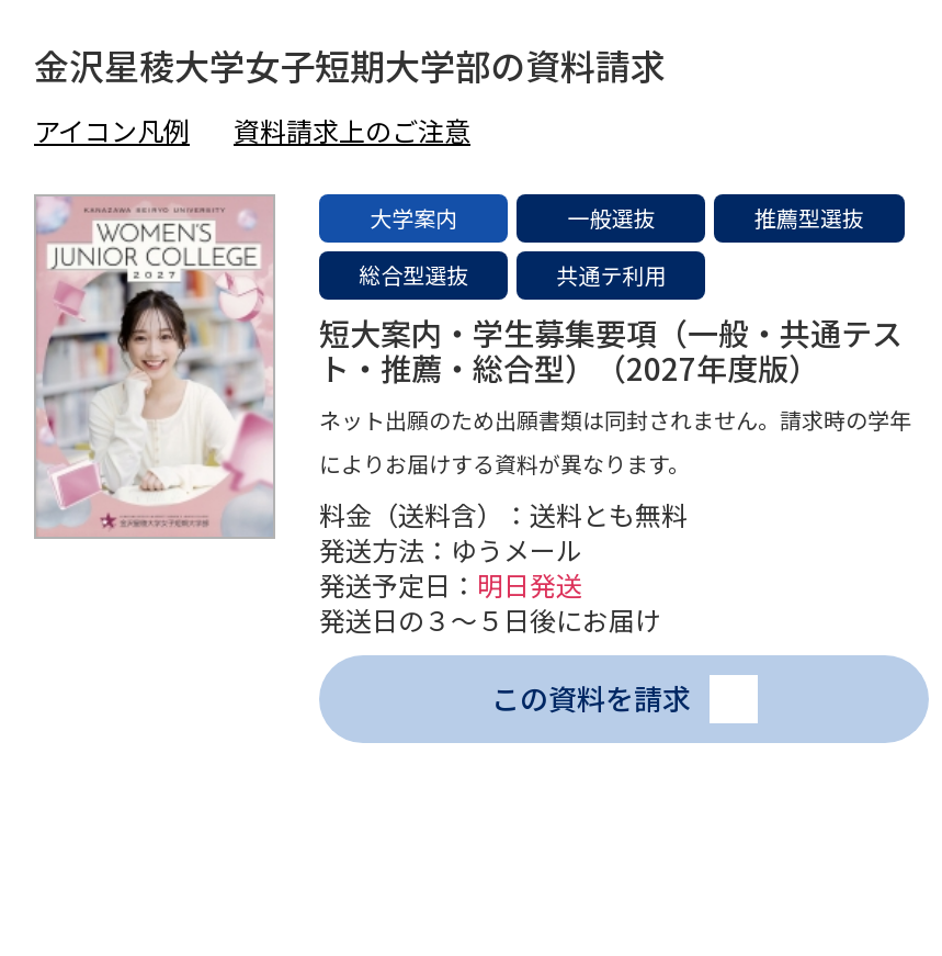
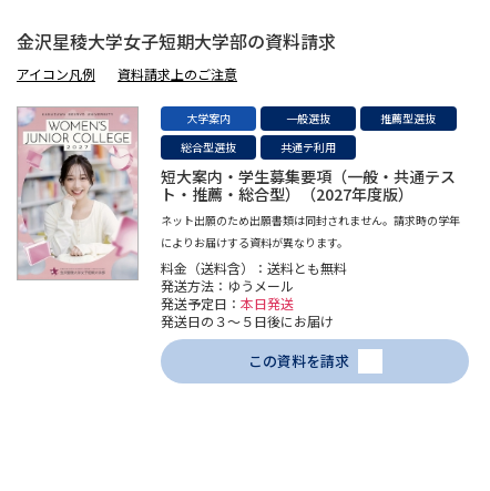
- 発送予定日：明日発送
+ 発送予定日：本日発送
